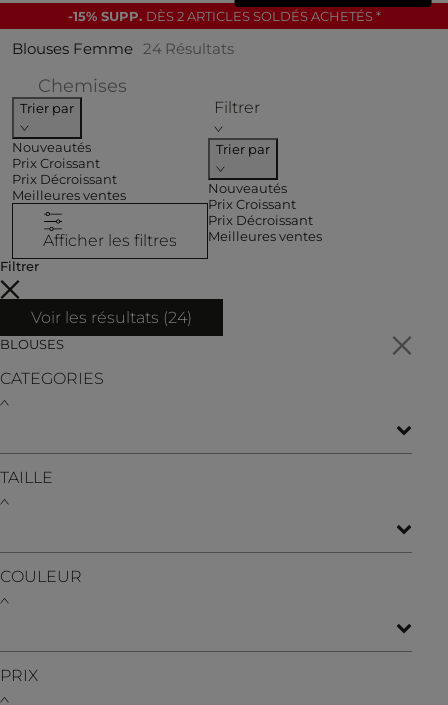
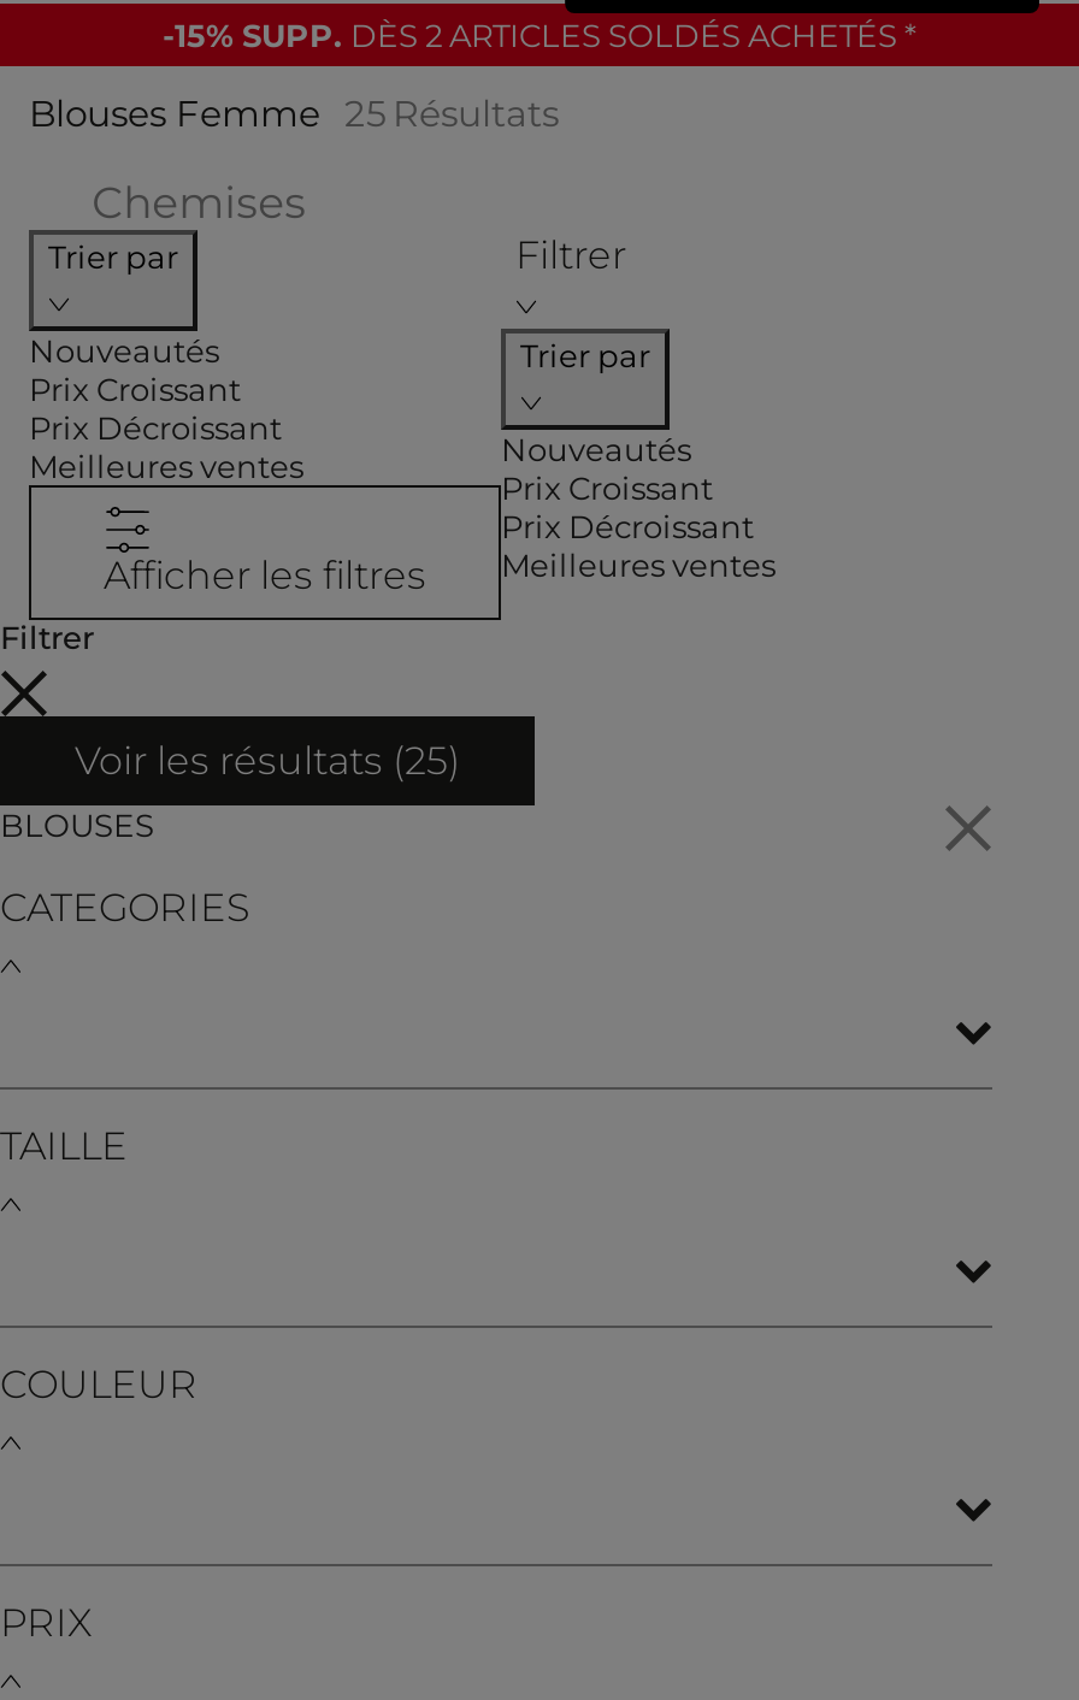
- Blouses Femme 24 Résultats
+ Blouses Femme 25 Résultats

- Voir les résultats (24)
+ Voir les résultats (25)
